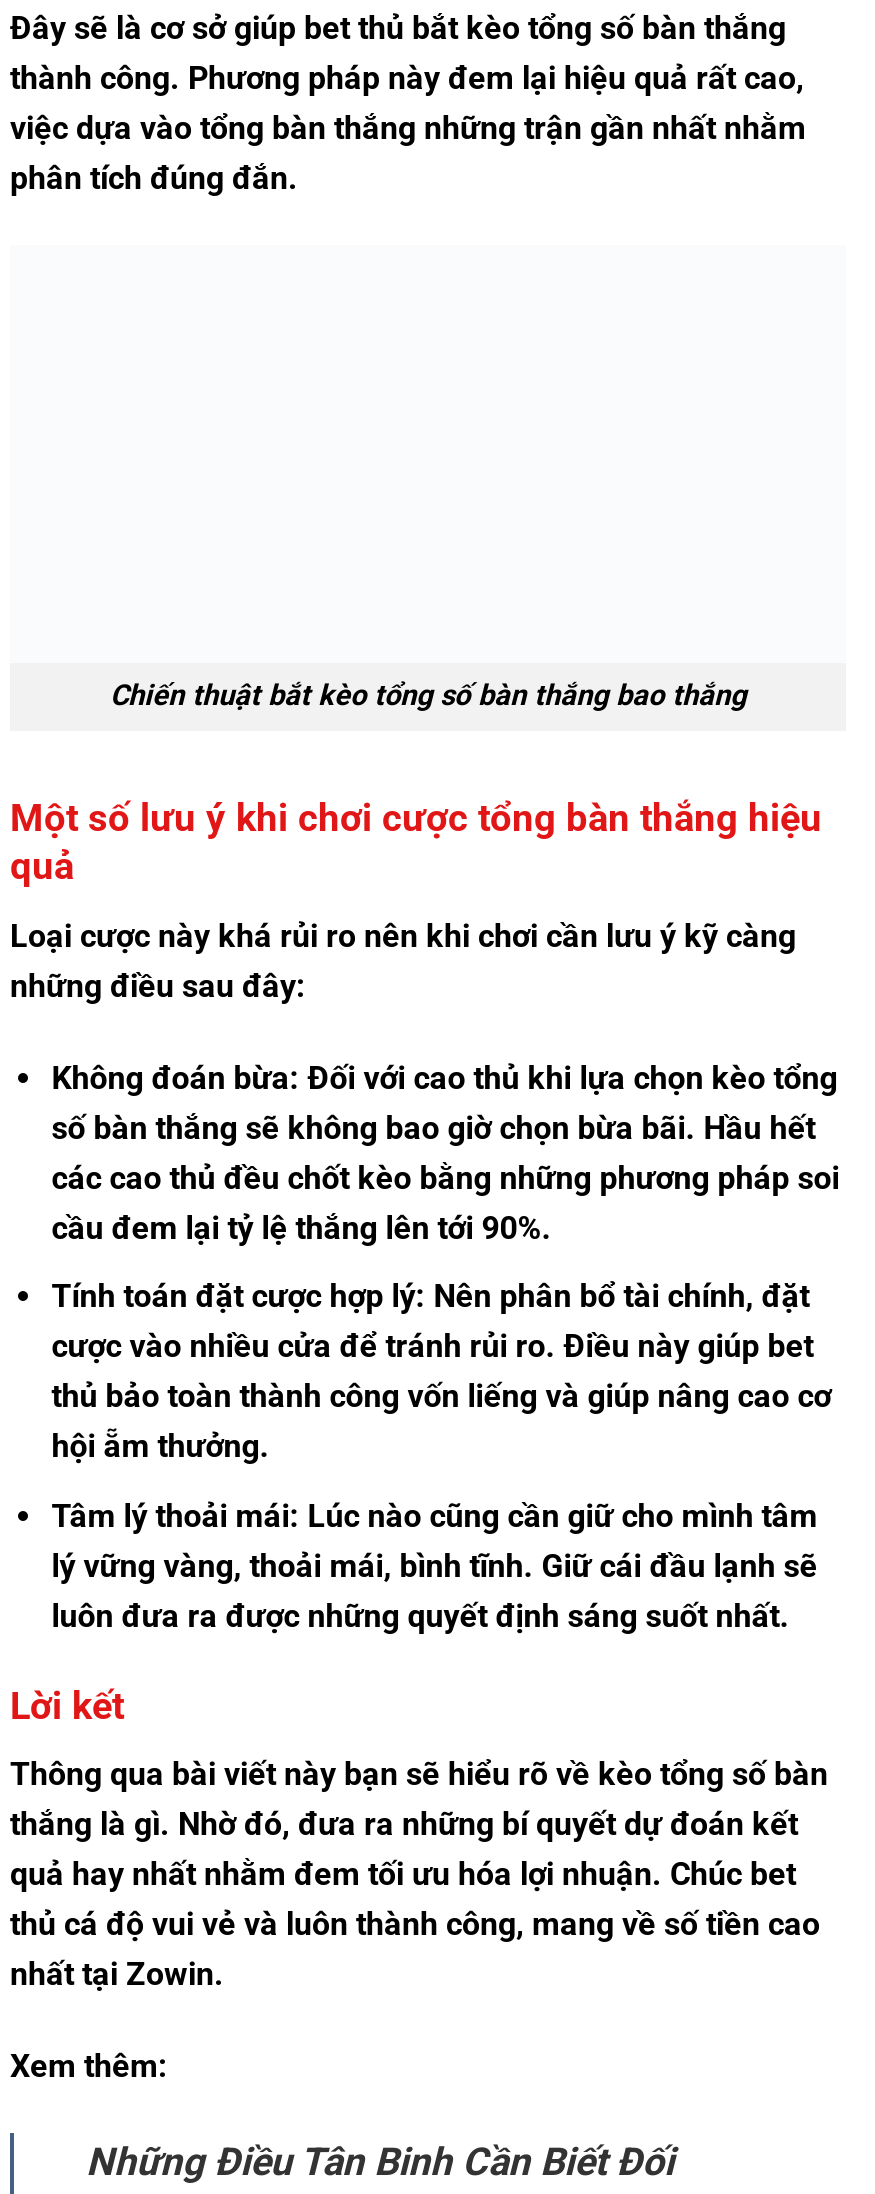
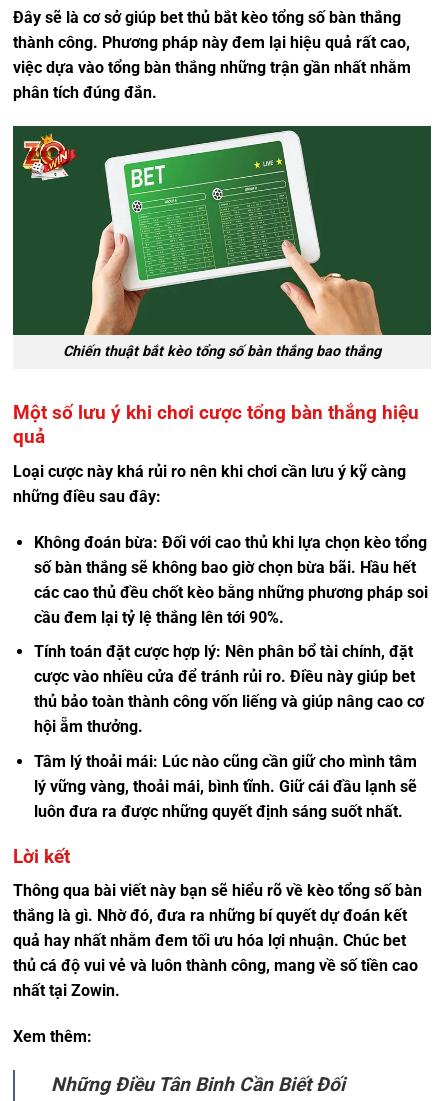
+ [image]
